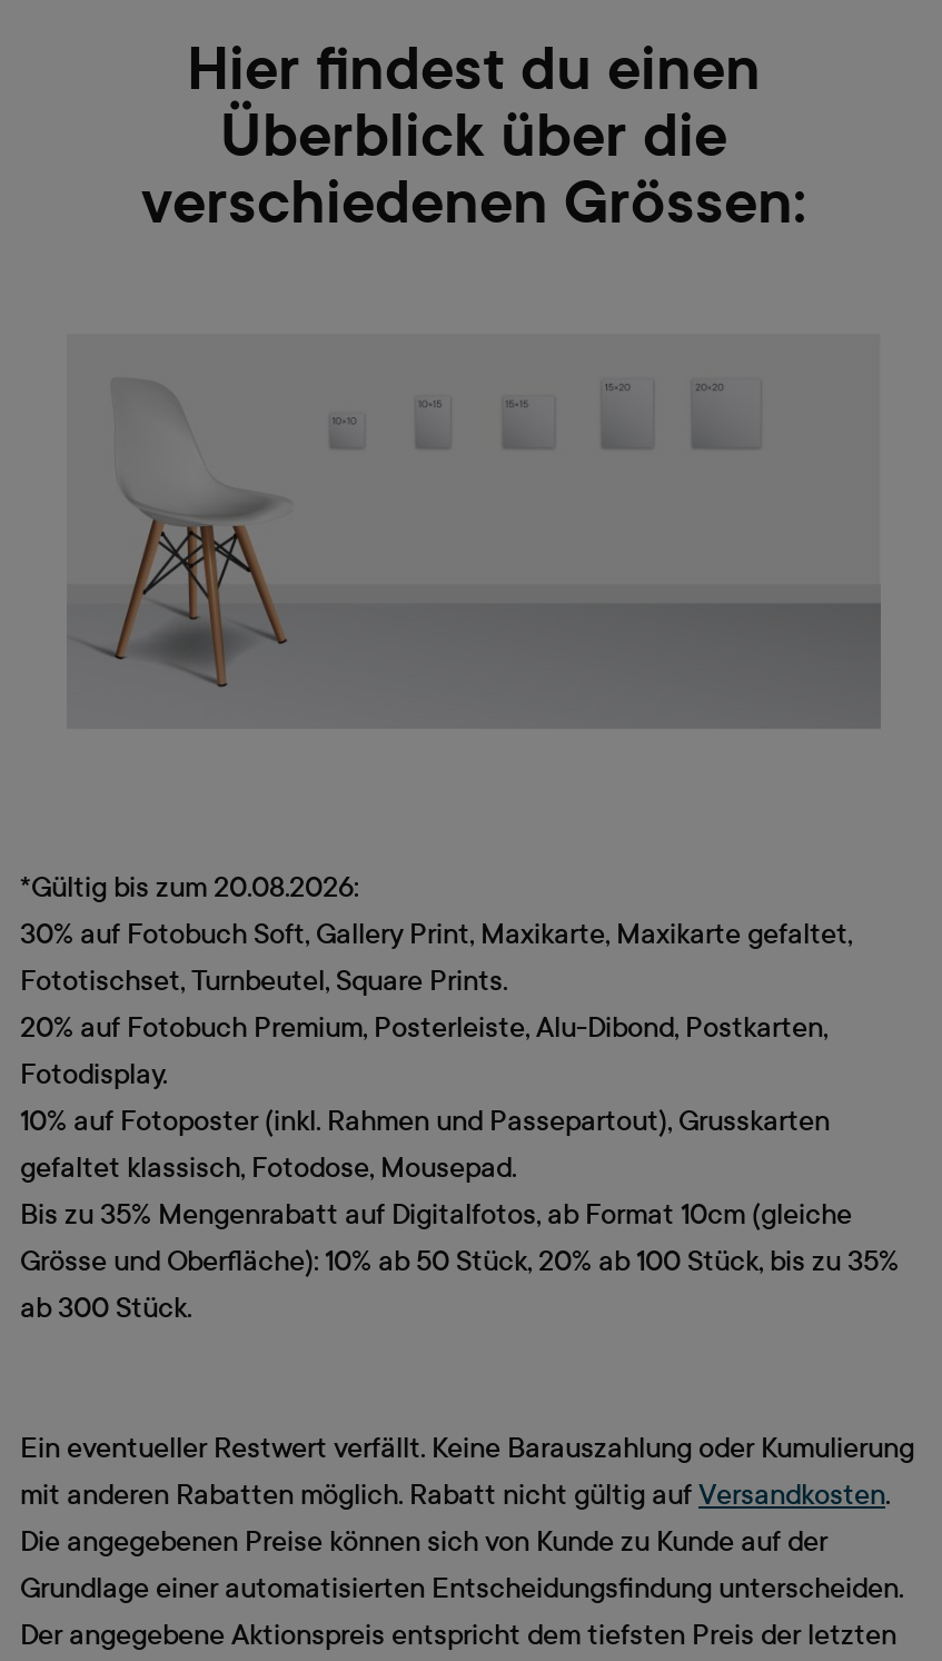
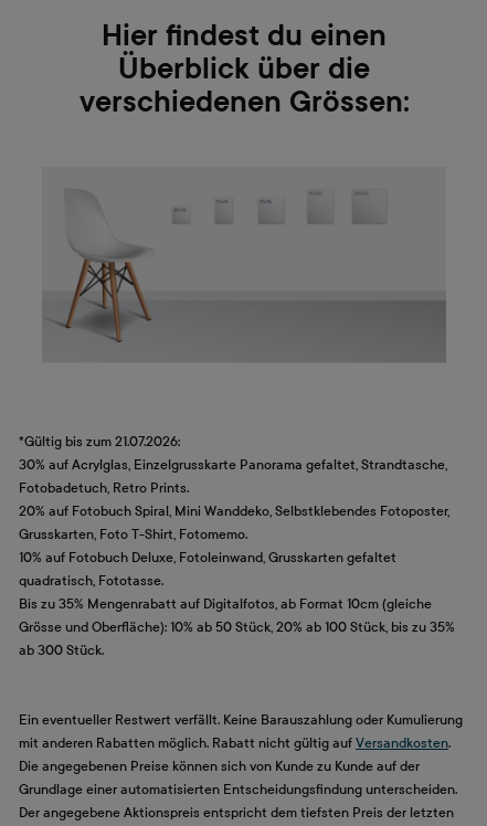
- *Gültig bis zum 20.08.2026:
+ *Gültig bis zum 21.07.2026:

- 30% auf Fotobuch Soft, Gallery Print, Maxikarte, Maxikarte gefaltet,
+ 30% auf Acrylglas, Einzelgrusskarte Panorama gefaltet, Strandtasche,

- Fototischset, Turnbeutel, Square Prints.
+ Fotobadetuch, Retro Prints.

- 20% auf Fotobuch Premium, Posterleiste, Alu-Dibond, Postkarten,
+ 20% auf Fotobuch Spiral, Mini Wanddeko, Selbstklebendes Fotoposter,

- Fotodisplay.
+ Grusskarten, Foto T-Shirt, Fotomemo.

- 10% auf Fotoposter (inkl. Rahmen und Passepartout), Grusskarten
+ 10% auf Fotobuch Deluxe, Fotoleinwand, Grusskarten gefaltet

- gefaltet klassisch, Fotodose, Mousepad.
+ quadratisch, Fototasse.
